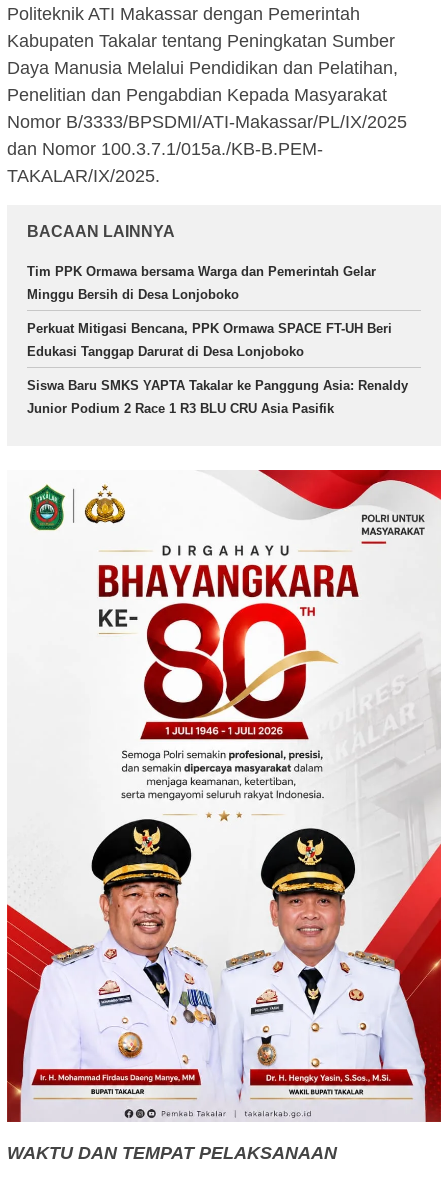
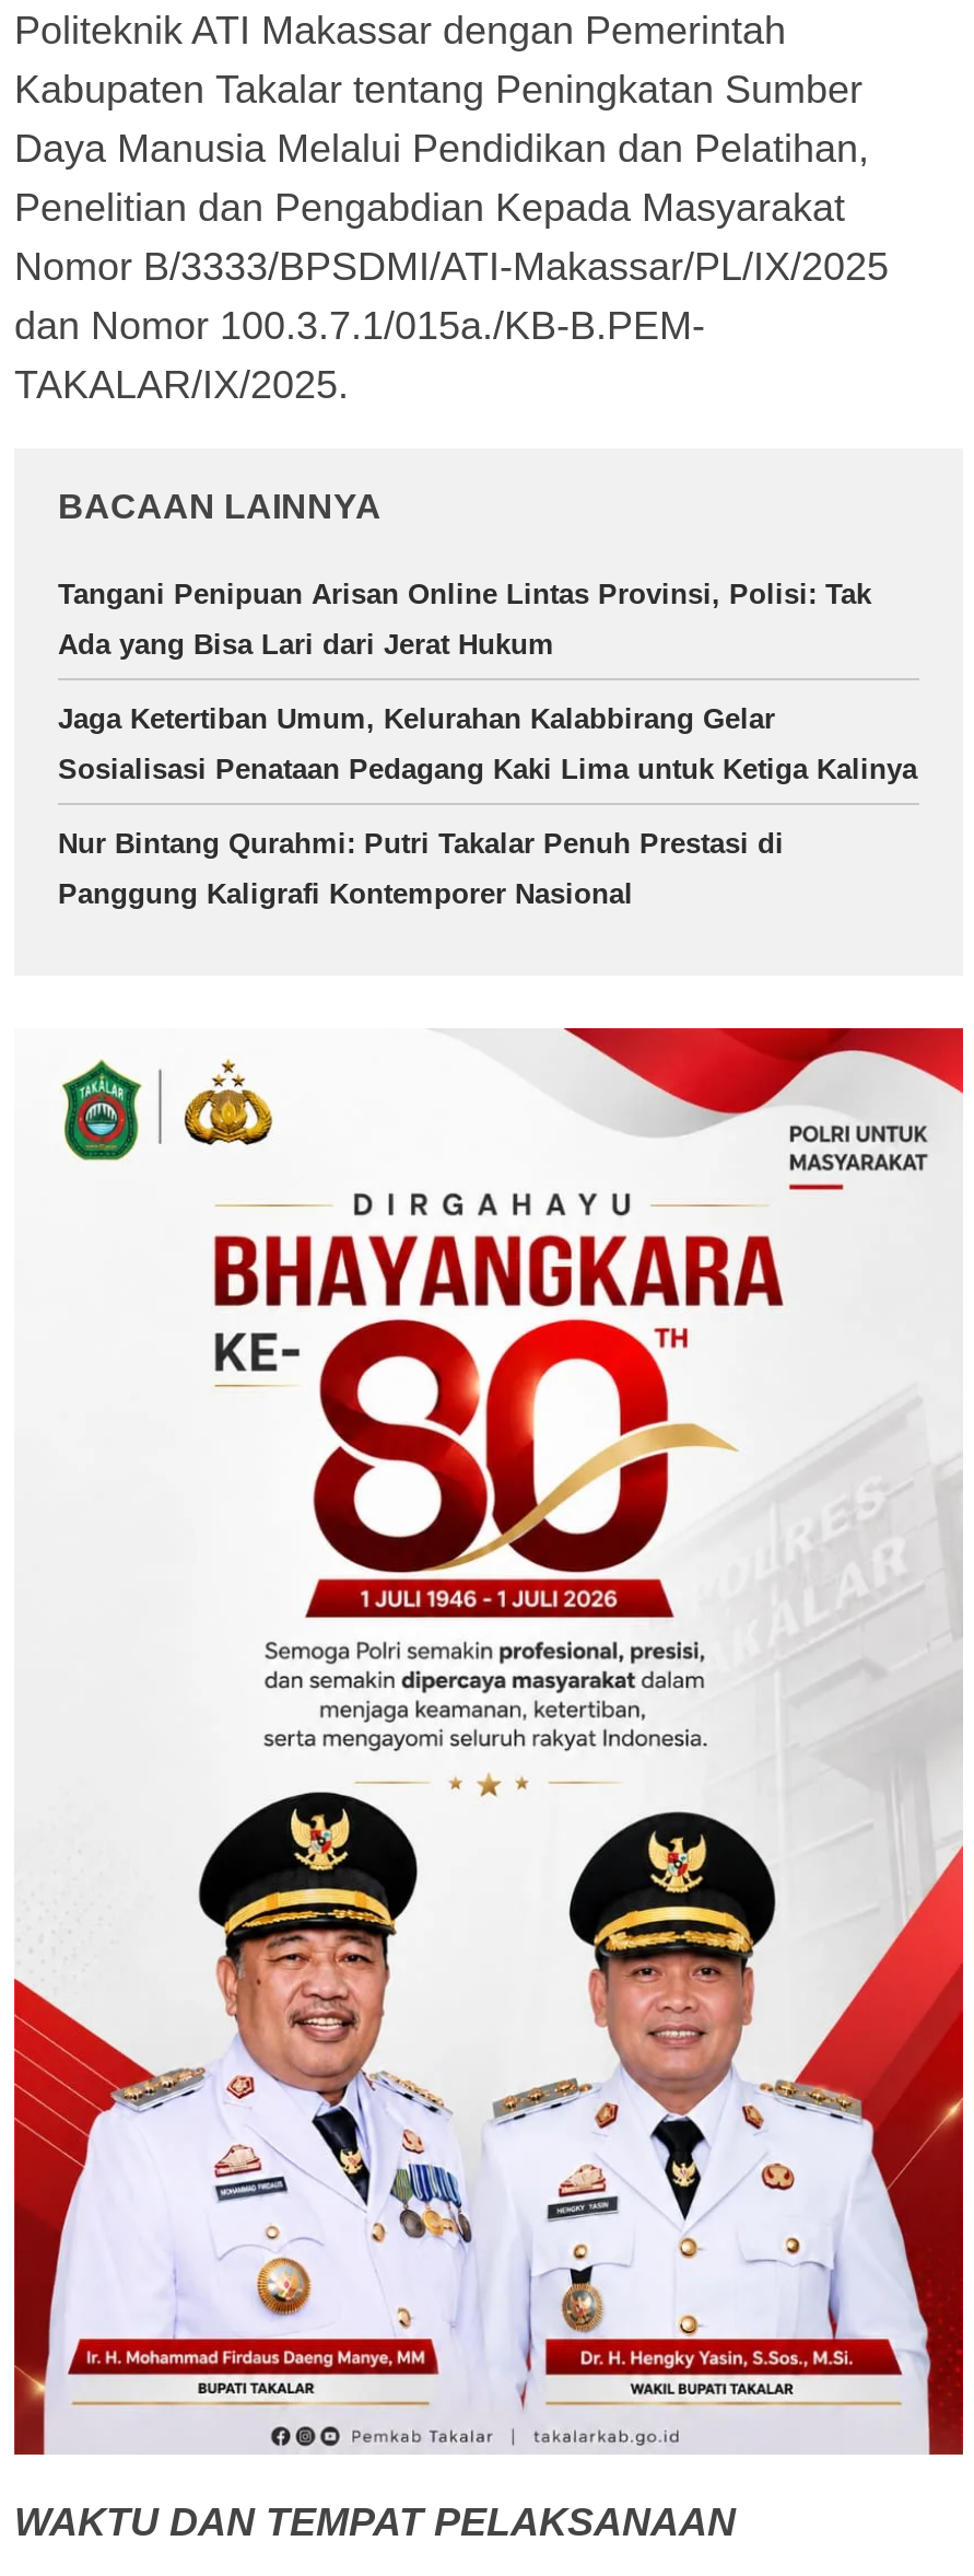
- Tim PPK Ormawa bersama Warga dan Pemerintah Gelar
+ Tangani Penipuan Arisan Online Lintas Provinsi, Polisi: Tak

- Minggu Bersih di Desa Lonjoboko
+ Ada yang Bisa Lari dari Jerat Hukum

- Perkuat Mitigasi Bencana, PPK Ormawa SPACE FT-UH Beri
+ Jaga Ketertiban Umum, Kelurahan Kalabbirang Gelar

- Edukasi Tanggap Darurat di Desa Lonjoboko
+ Sosialisasi Penataan Pedagang Kaki Lima untuk Ketiga Kalinya

- Siswa Baru SMKS YAPTA Takalar ke Panggung Asia: Renaldy
+ Nur Bintang Qurahmi: Putri Takalar Penuh Prestasi di

- Junior Podium 2 Race 1 R3 BLU CRU Asia Pasifik
+ Panggung Kaligrafi Kontemporer Nasional
